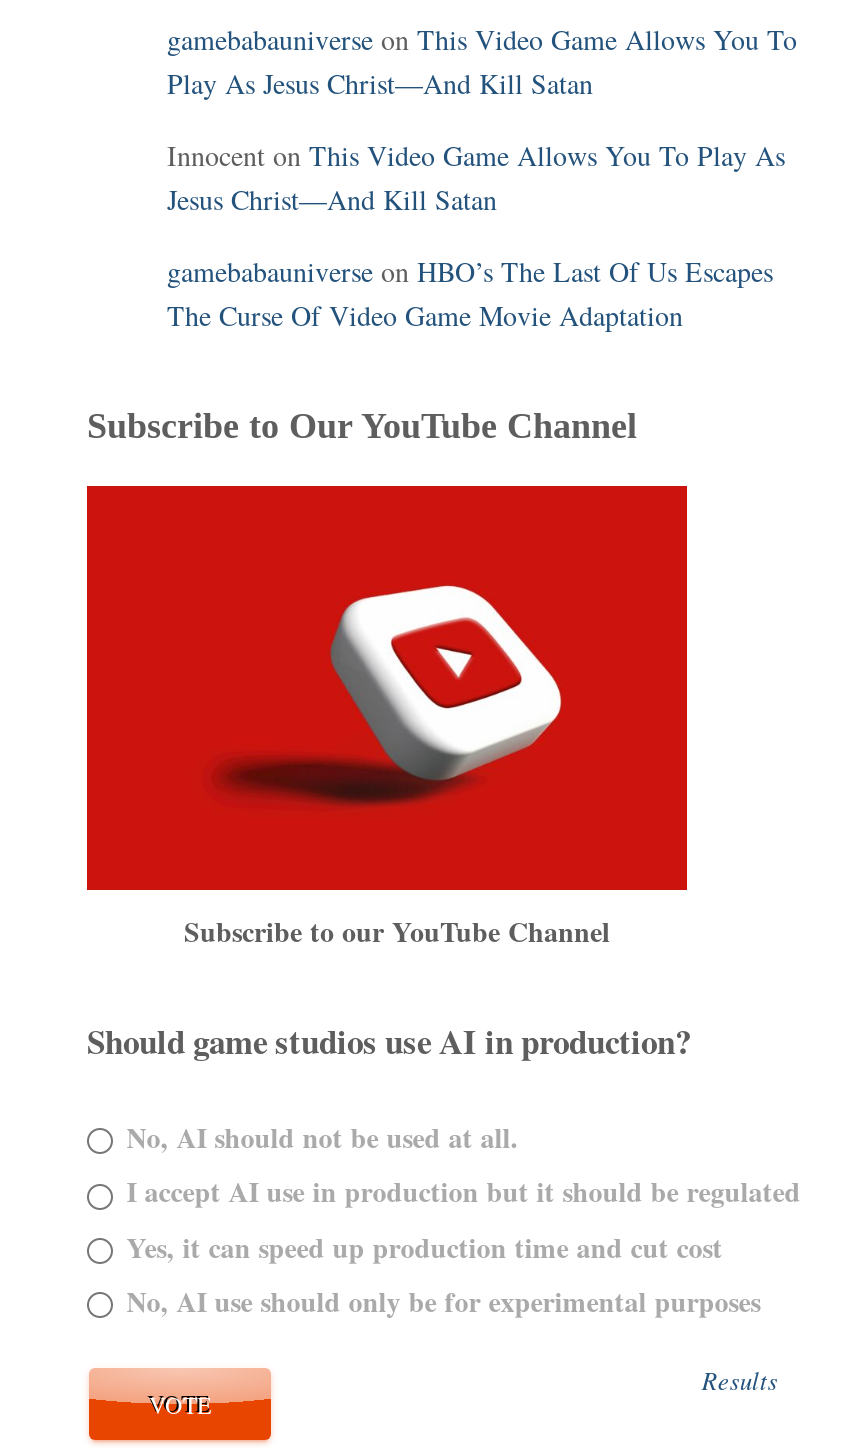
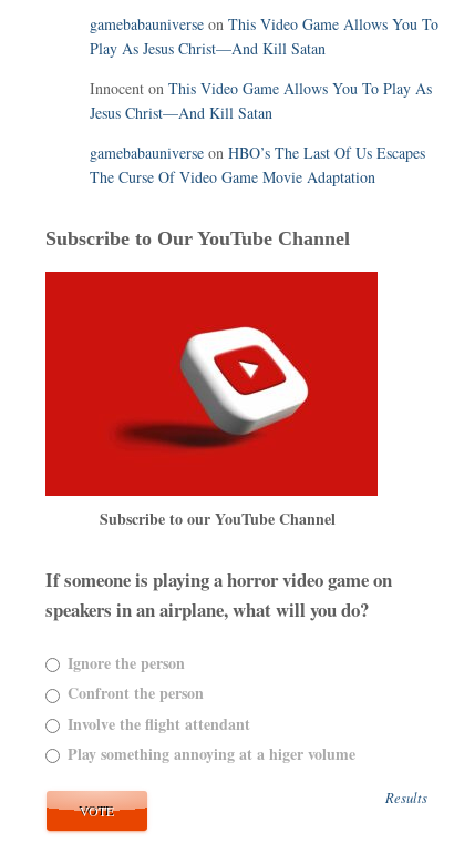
- Should game studios use AI in production?
+ If someone is playing a horror video game on
+ speakers in an airplane, what will you do?

- No, AI should not be used at all.
- I accept AI use in production but it should be regulated
- Yes, it can speed up production time and cut cost
- No, AI use should only be for experimental purposes
+ Ignore the person
+ Confront the person
+ Involve the flight attendant
+ Play something annoying at a higer volume
